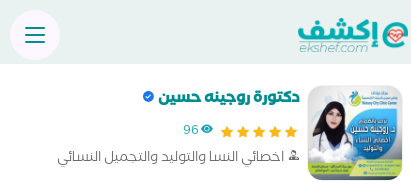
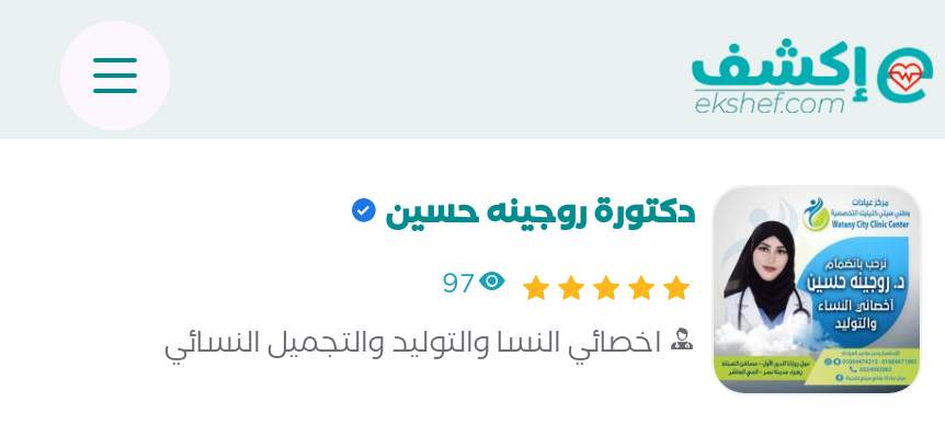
- 96
+ 97
